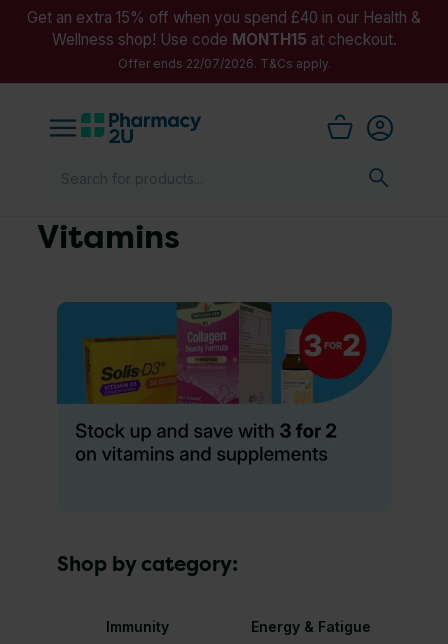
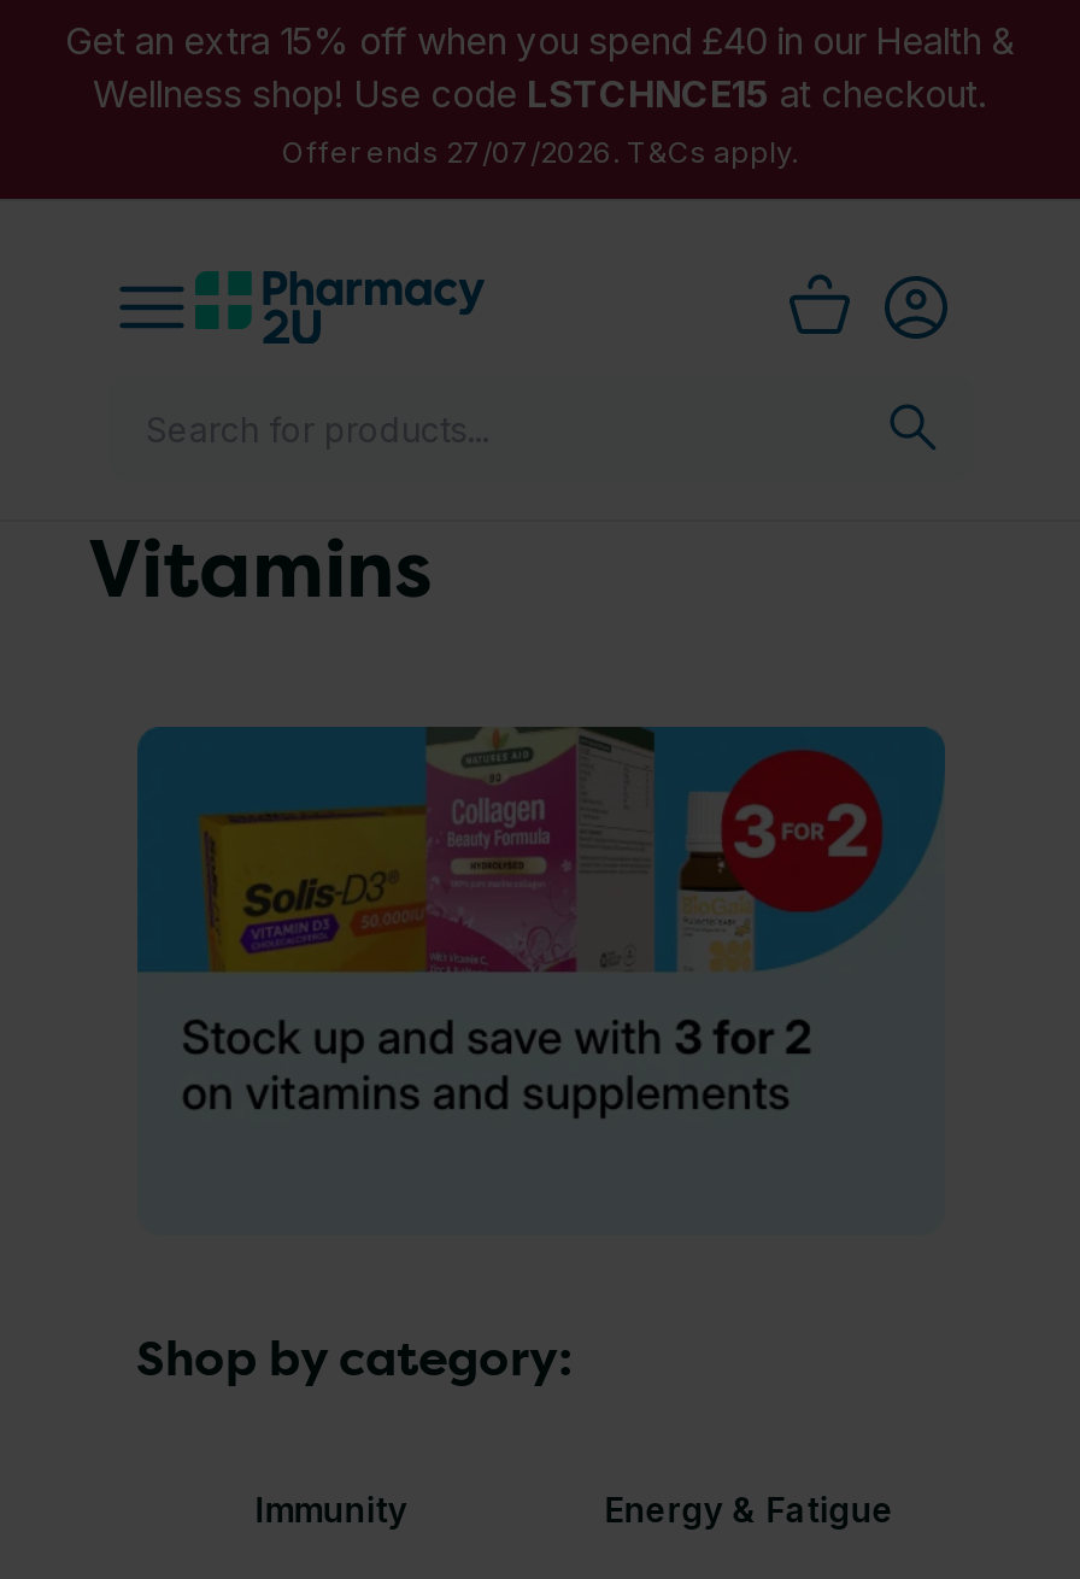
- Wellness shop! Use code MONTH15 at checkout.
+ Wellness shop! Use code LSTCHNCE15 at checkout.

- Offer ends 22/07/2026. T&Cs apply.
+ Offer ends 27/07/2026. T&Cs apply.
